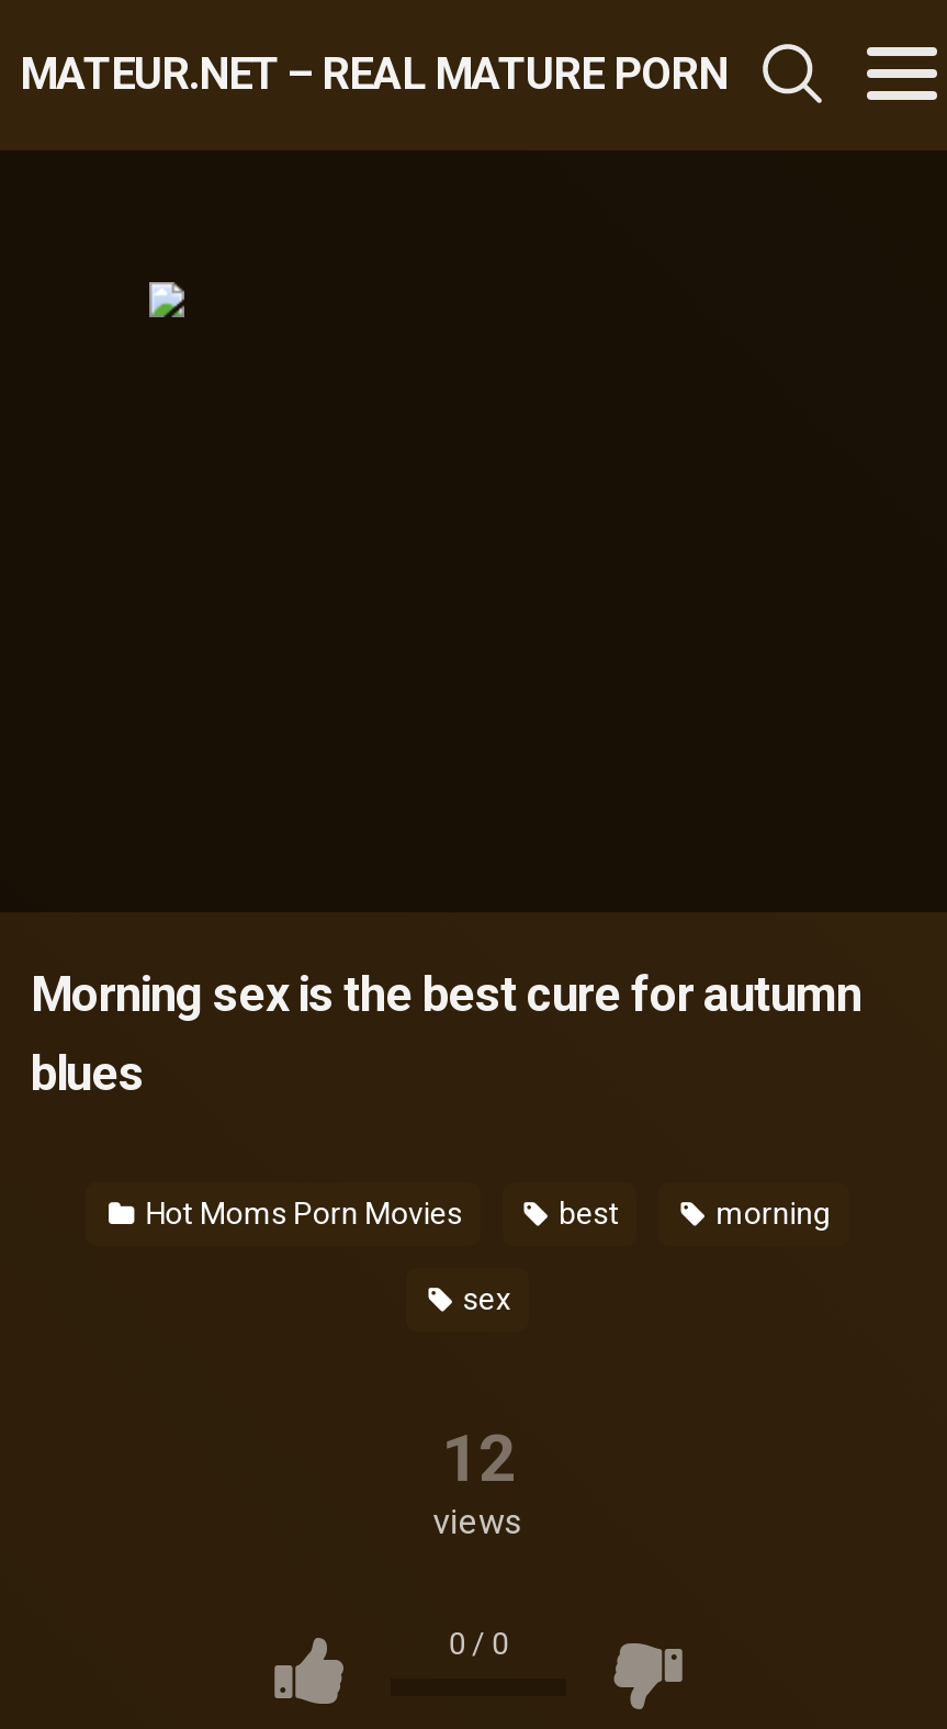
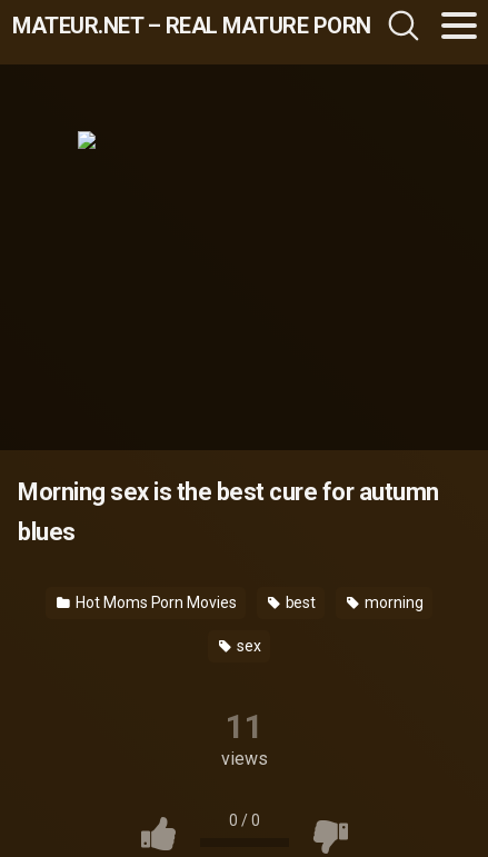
- 12
+ 11
